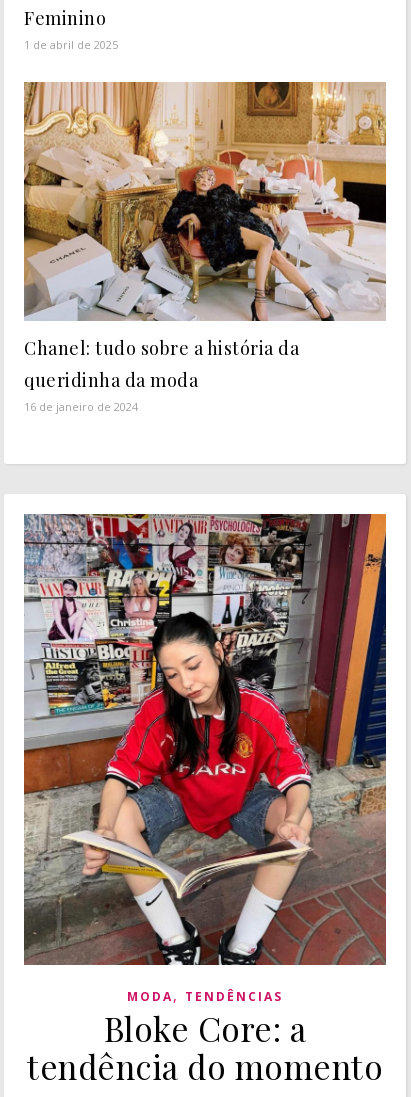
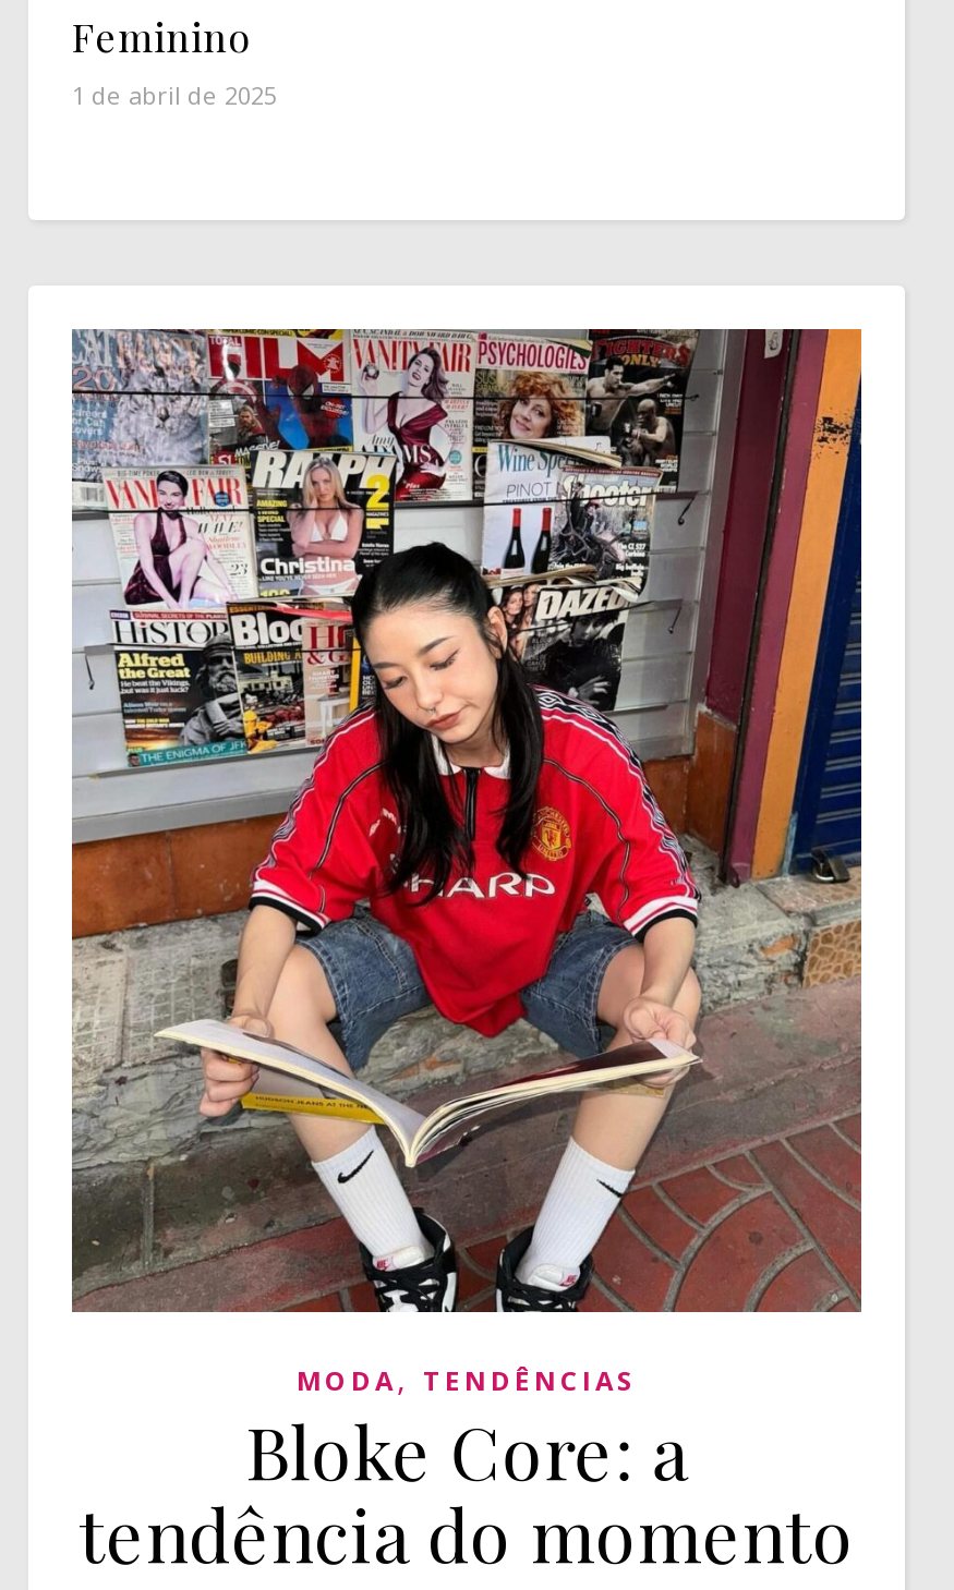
- [image]
- Chanel: tudo sobre a história da
- queridinha da moda
- 16 de janeiro de 2024
